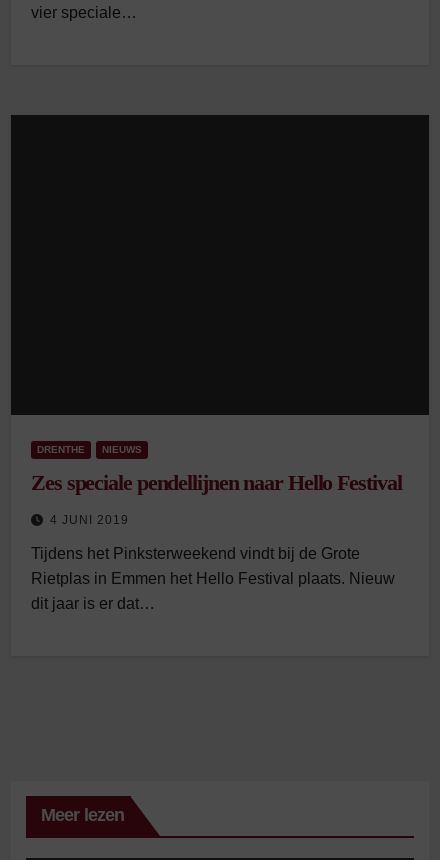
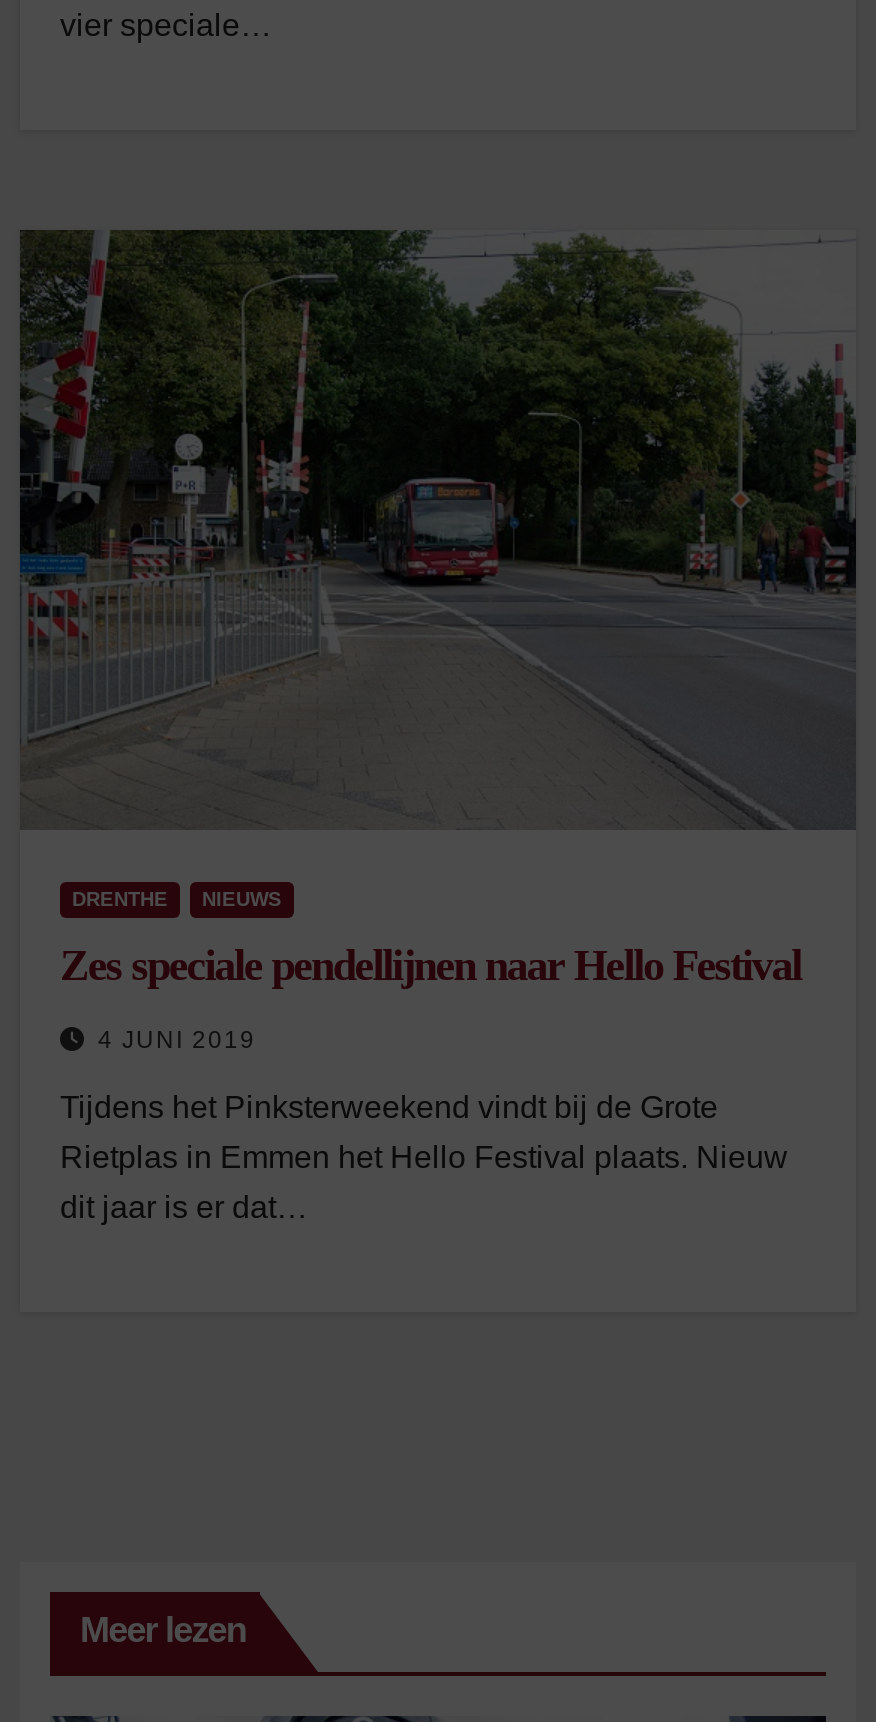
+ [image]
